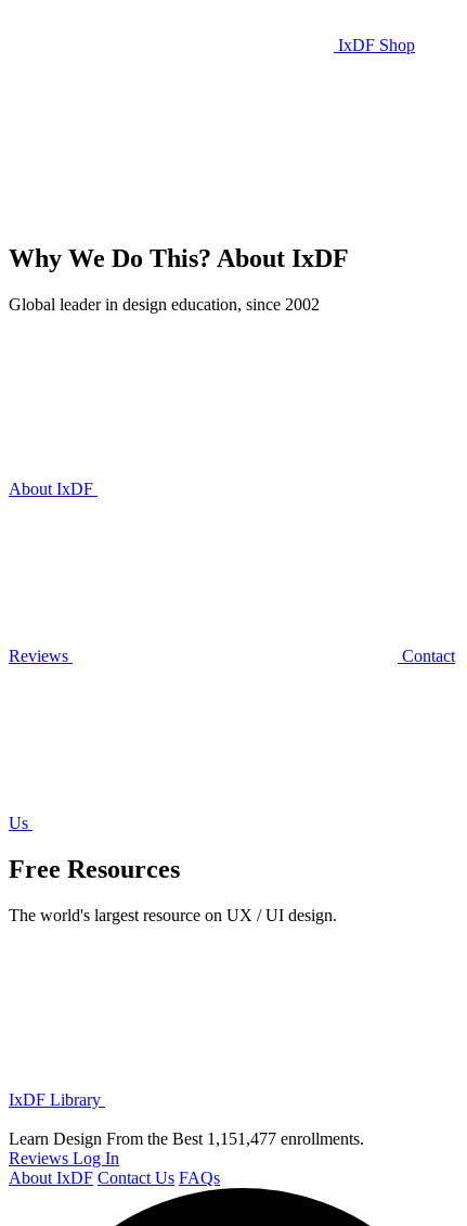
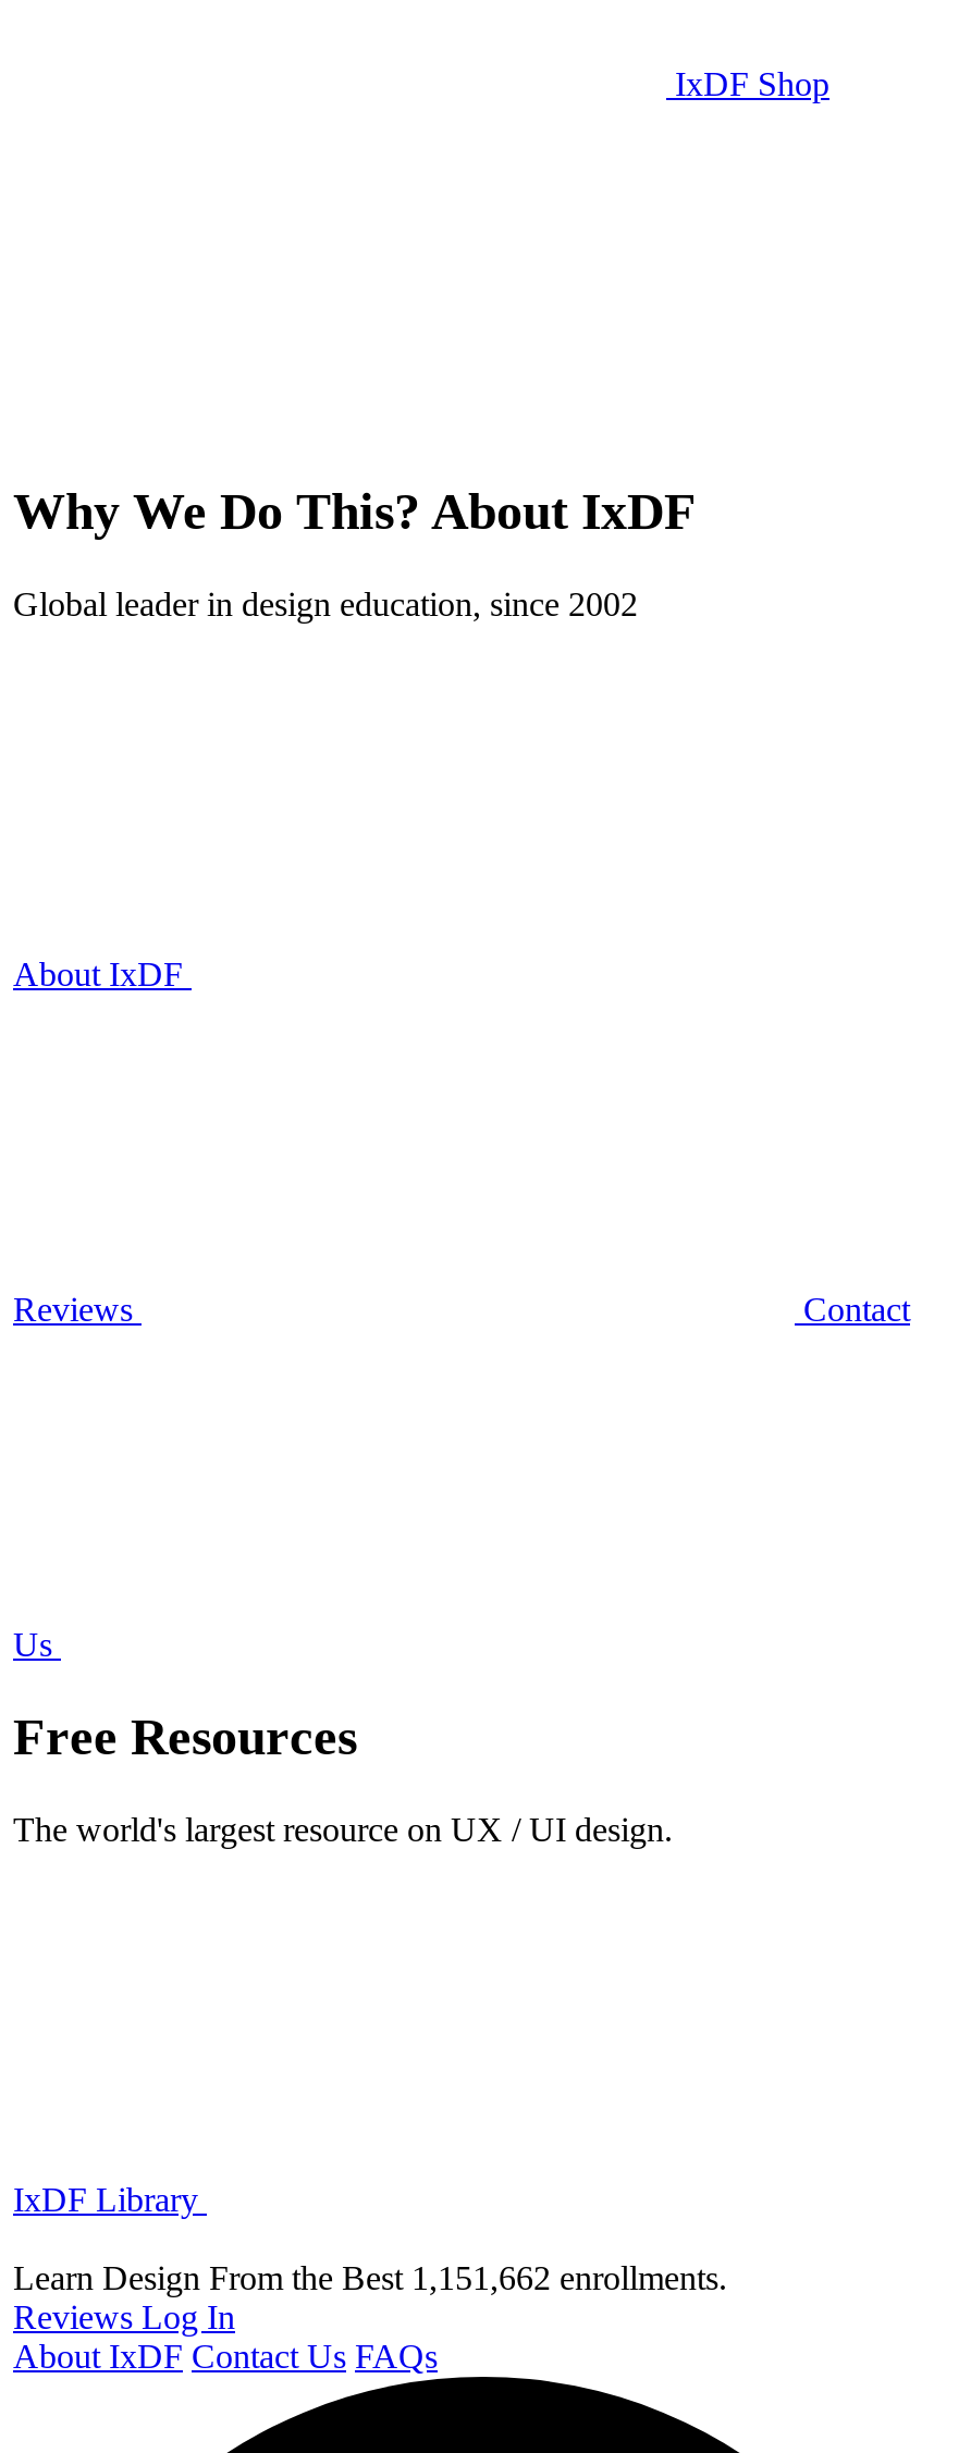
- Learn Design From the Best 1,151,477 enrollments.
+ Learn Design From the Best 1,151,662 enrollments.
